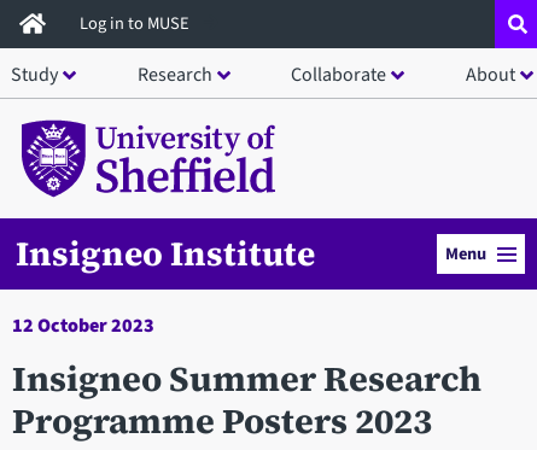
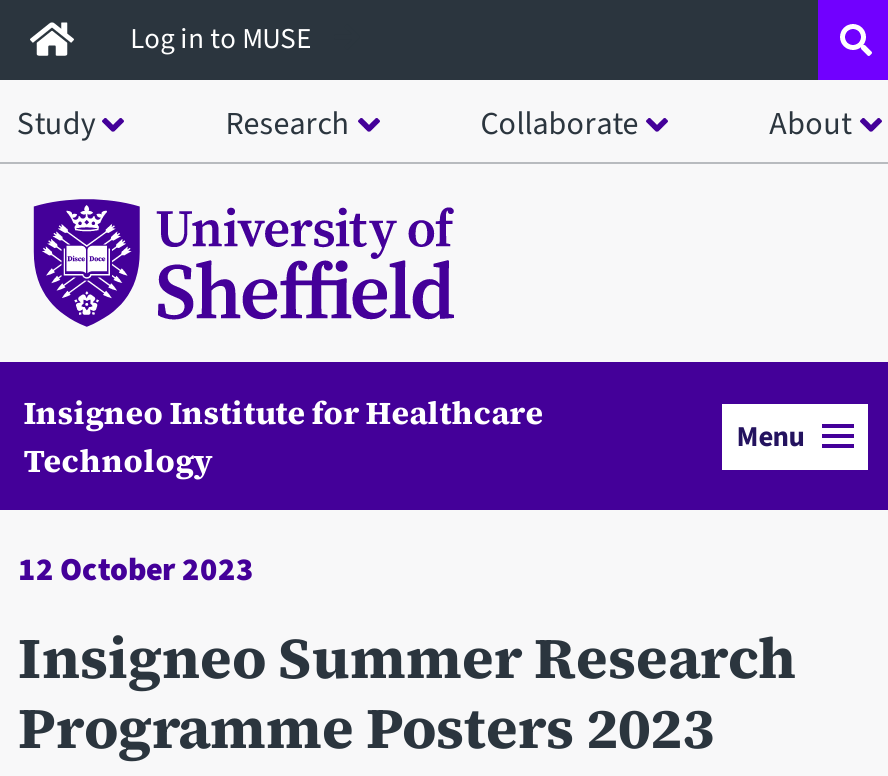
- Insigneo Institute
+ Insigneo Institute for Healthcare
+ Technology
